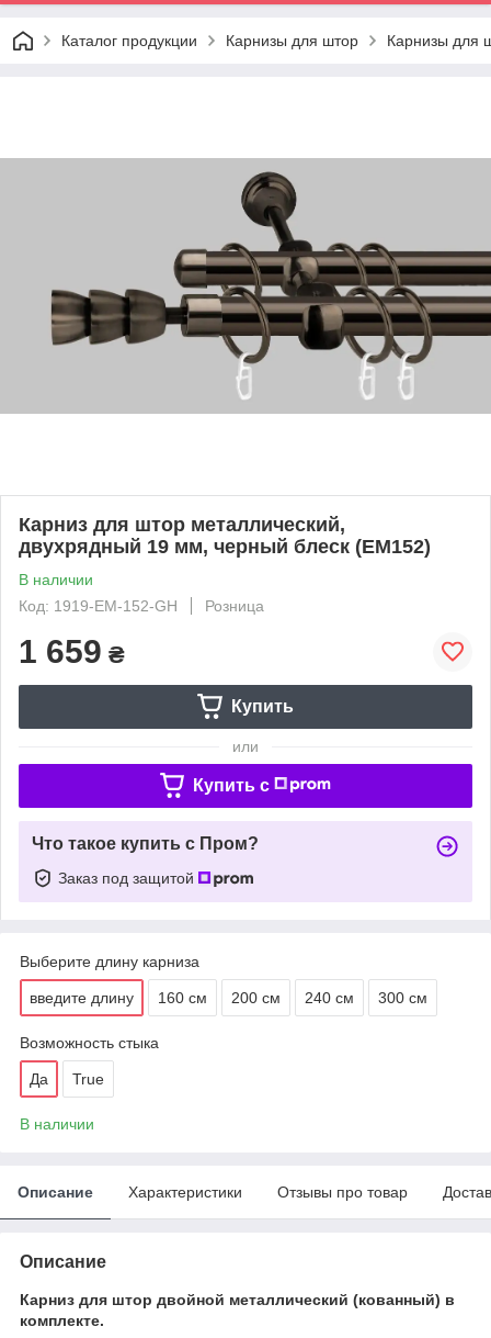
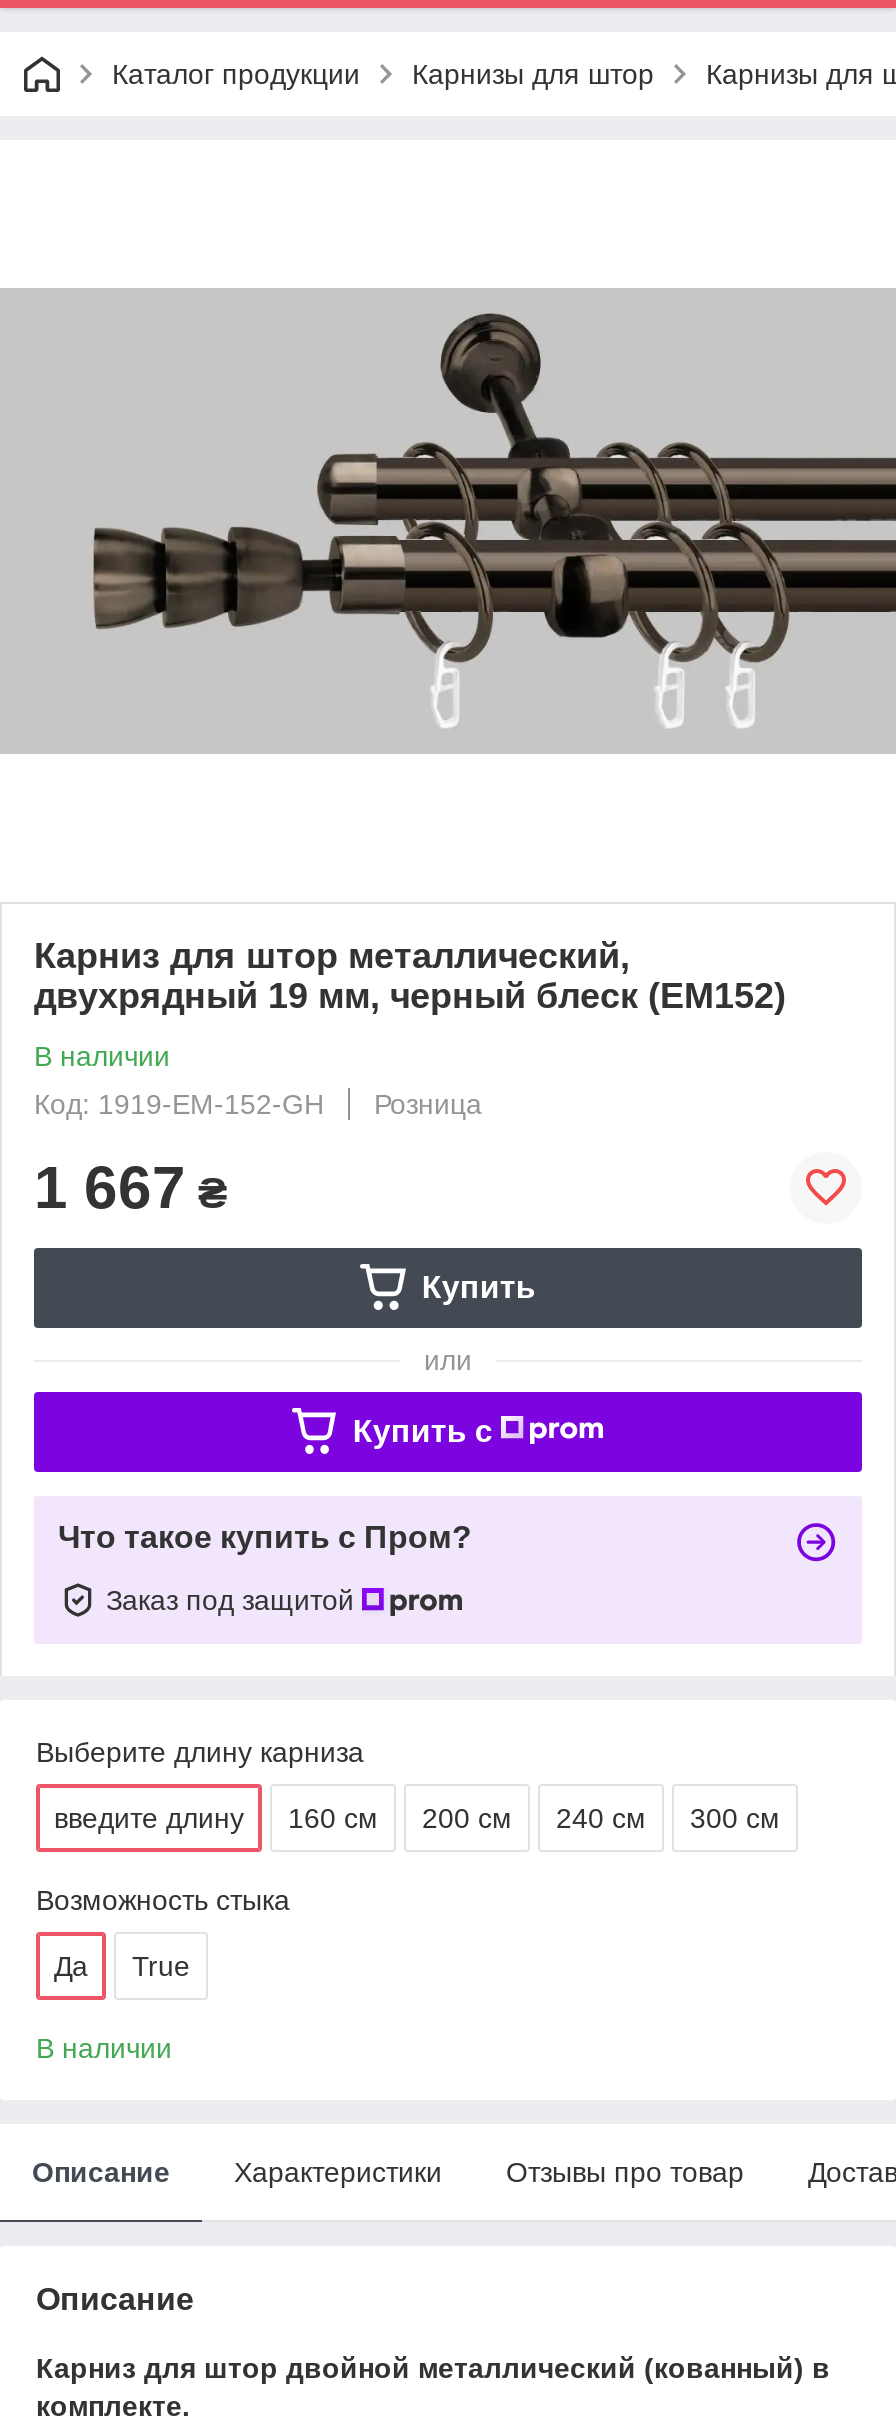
- 1 659 ₴
+ 1 667 ₴
